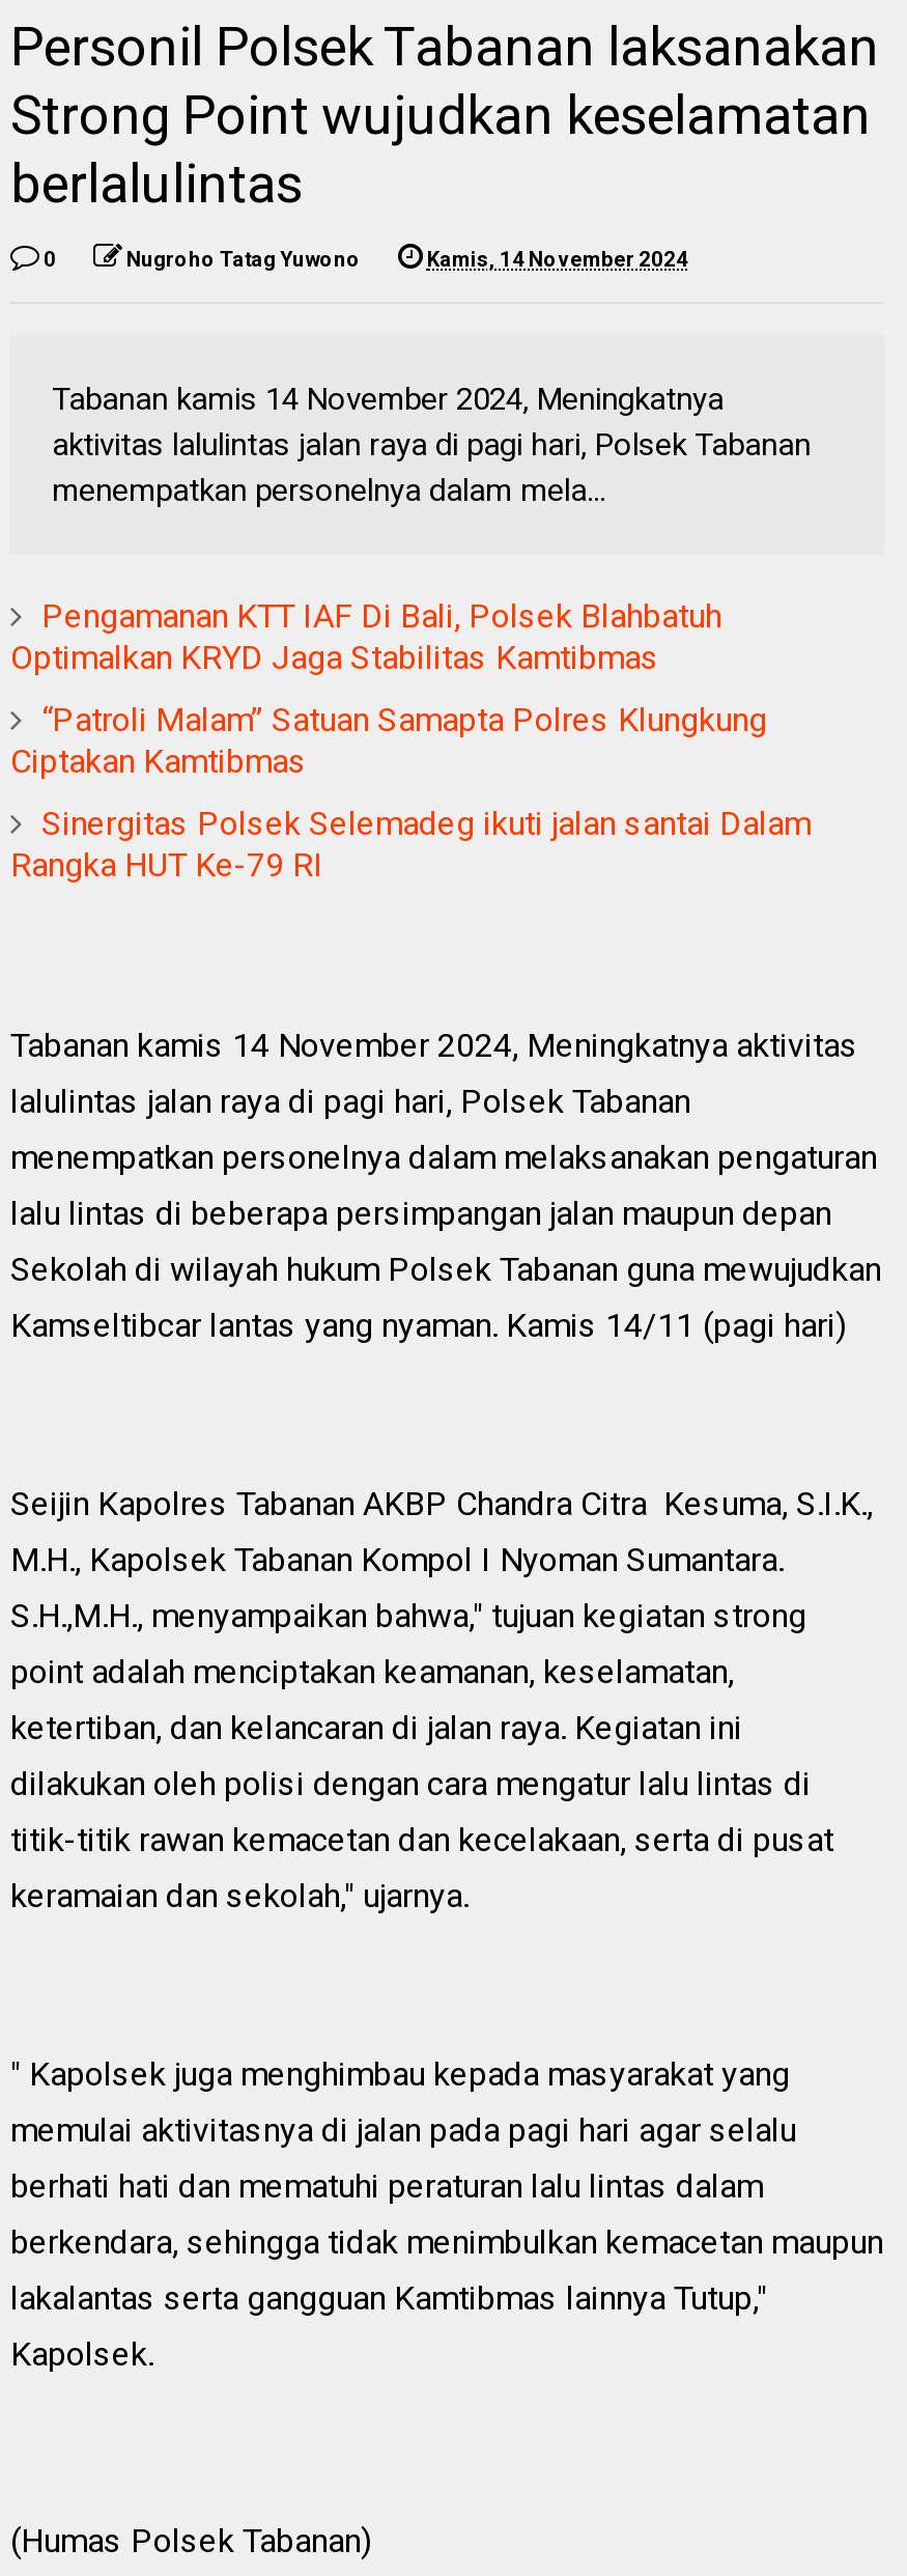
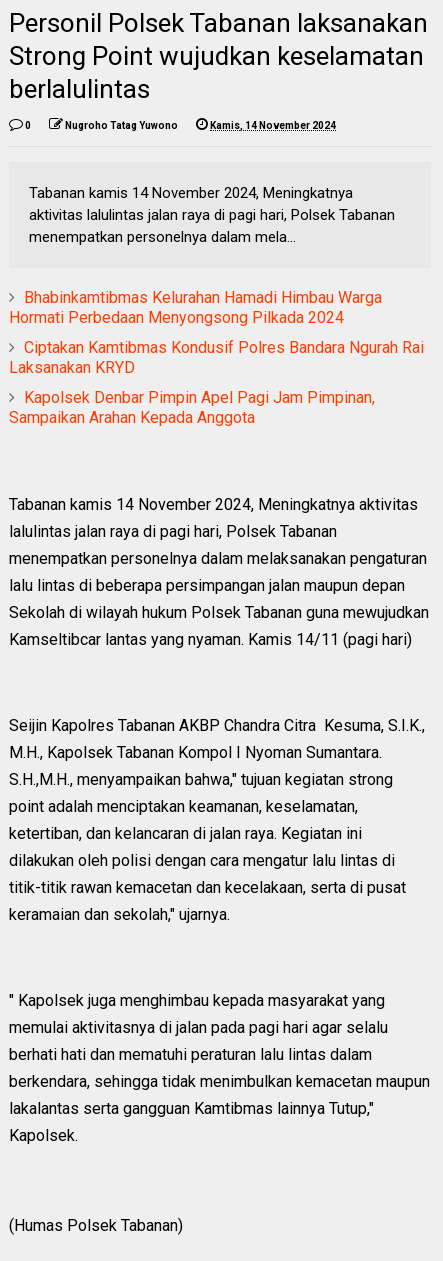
- Pengamanan KTT IAF Di Bali, Polsek Blahbatuh
- Optimalkan KRYD Jaga Stabilitas Kamtibmas
+ Bhabinkamtibmas Kelurahan Hamadi Himbau Warga
+ Hormati Perbedaan Menyongsong Pilkada 2024

- “Patroli Malam” Satuan Samapta Polres Klungkung
- Ciptakan Kamtibmas
+ Ciptakan Kamtibmas Kondusif Polres Bandara Ngurah Rai
+ Laksanakan KRYD

- Sinergitas Polsek Selemadeg ikuti jalan santai Dalam
- Rangka HUT Ke-79 RI
+ Kapolsek Denbar Pimpin Apel Pagi Jam Pimpinan,
+ Sampaikan Arahan Kepada Anggota
